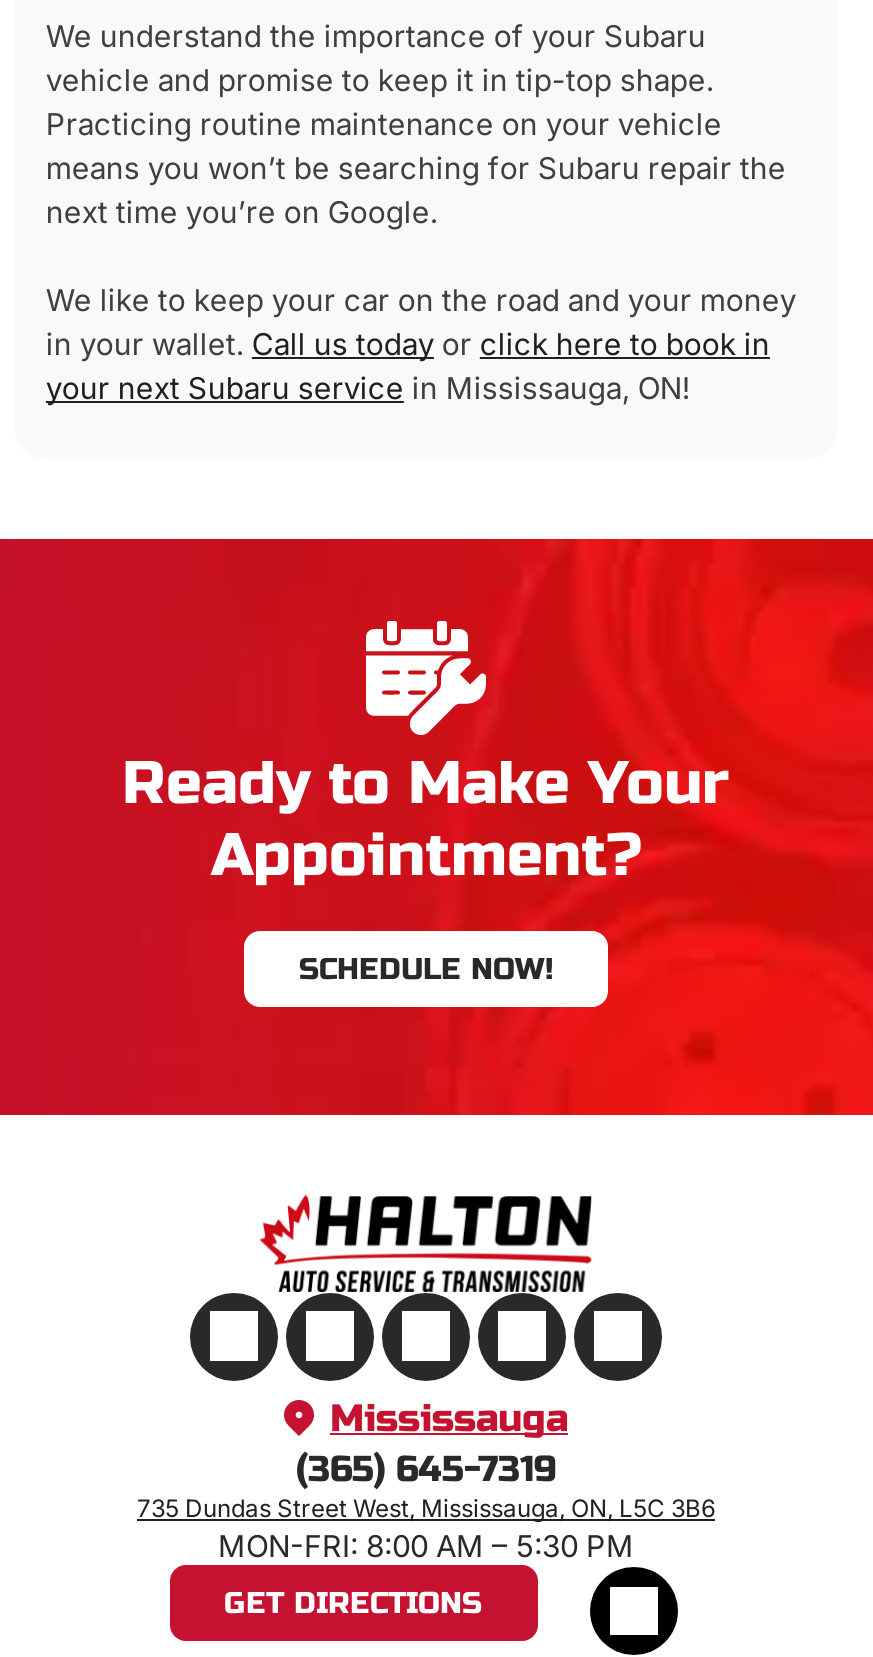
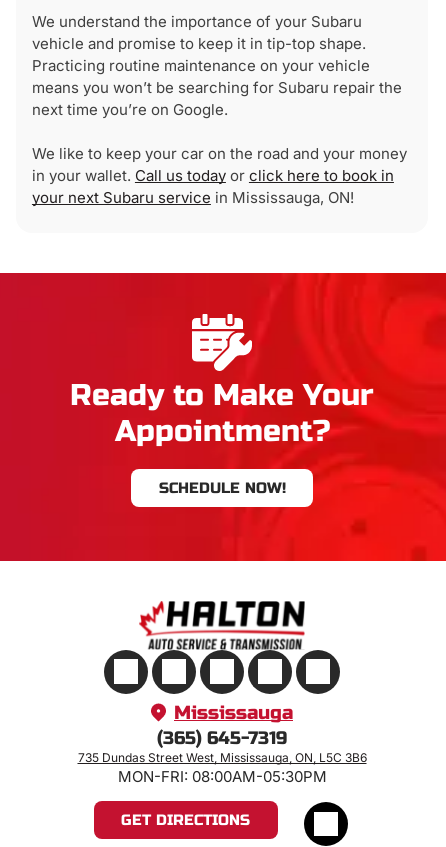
- MON-FRI: 8:00 AM – 5:30 PM
+ MON-FRI: 08:00AM-05:30PM
